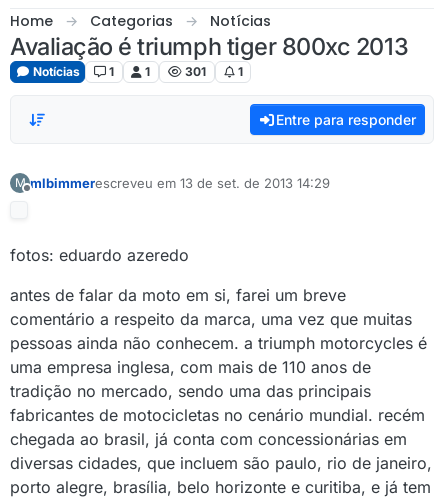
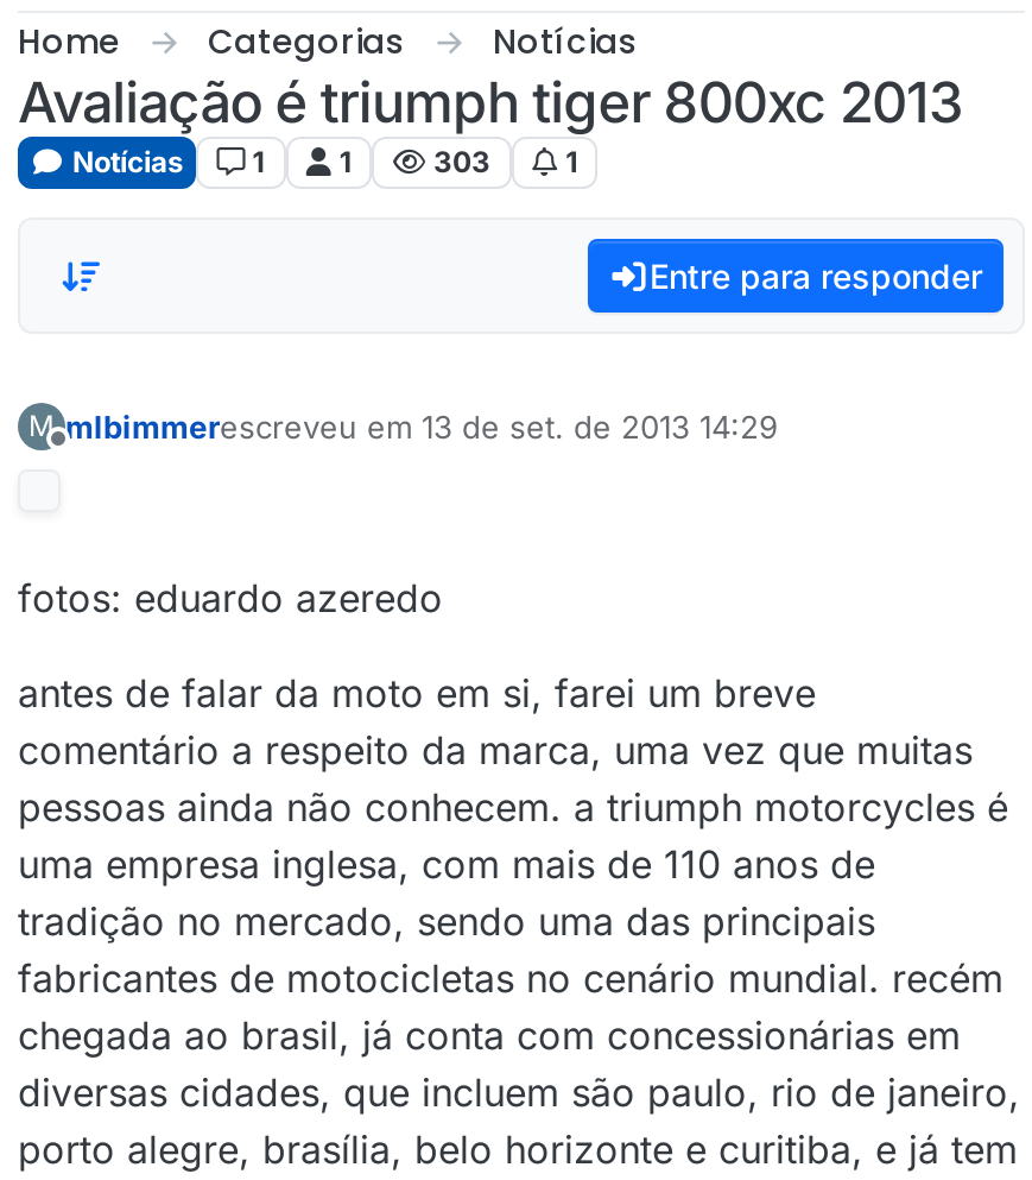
- 301
+ 303
